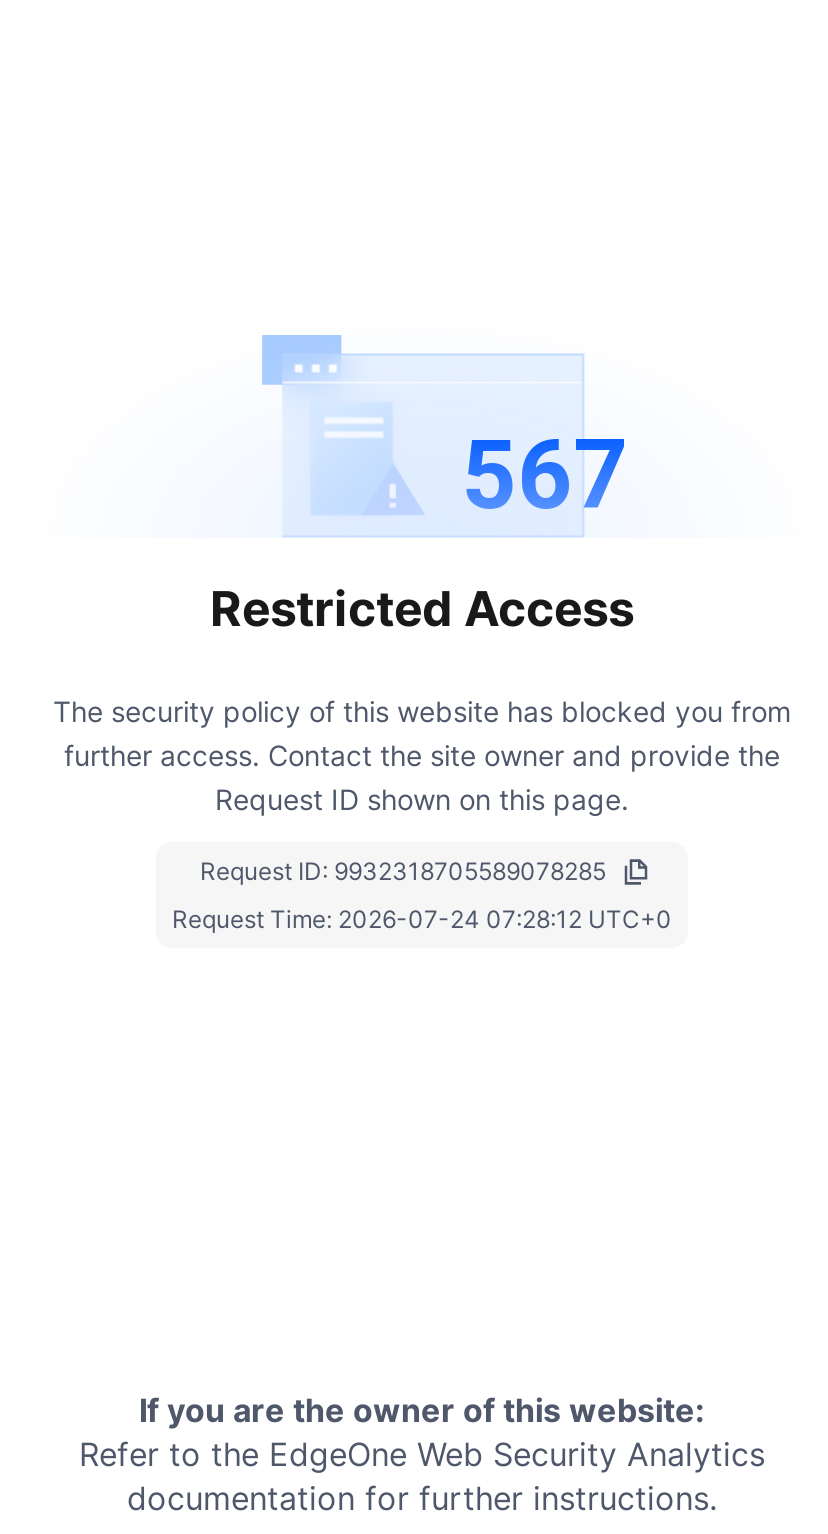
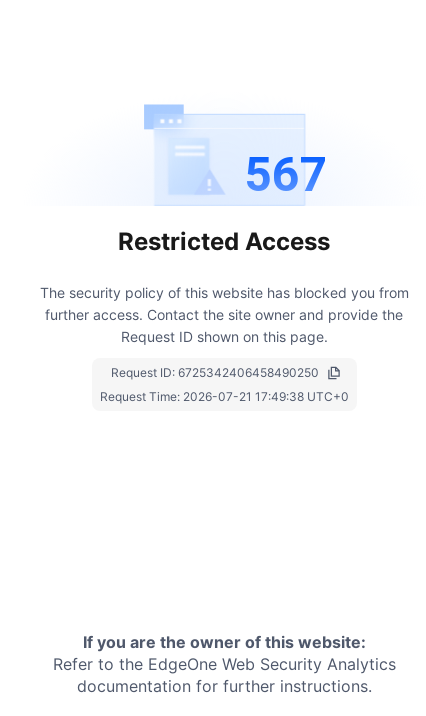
- Request ID: 9932318705589078285
+ Request ID: 6725342406458490250

- Request Time: 2026-07-24 07:28:12 UTC+0
+ Request Time: 2026-07-21 17:49:38 UTC+0
